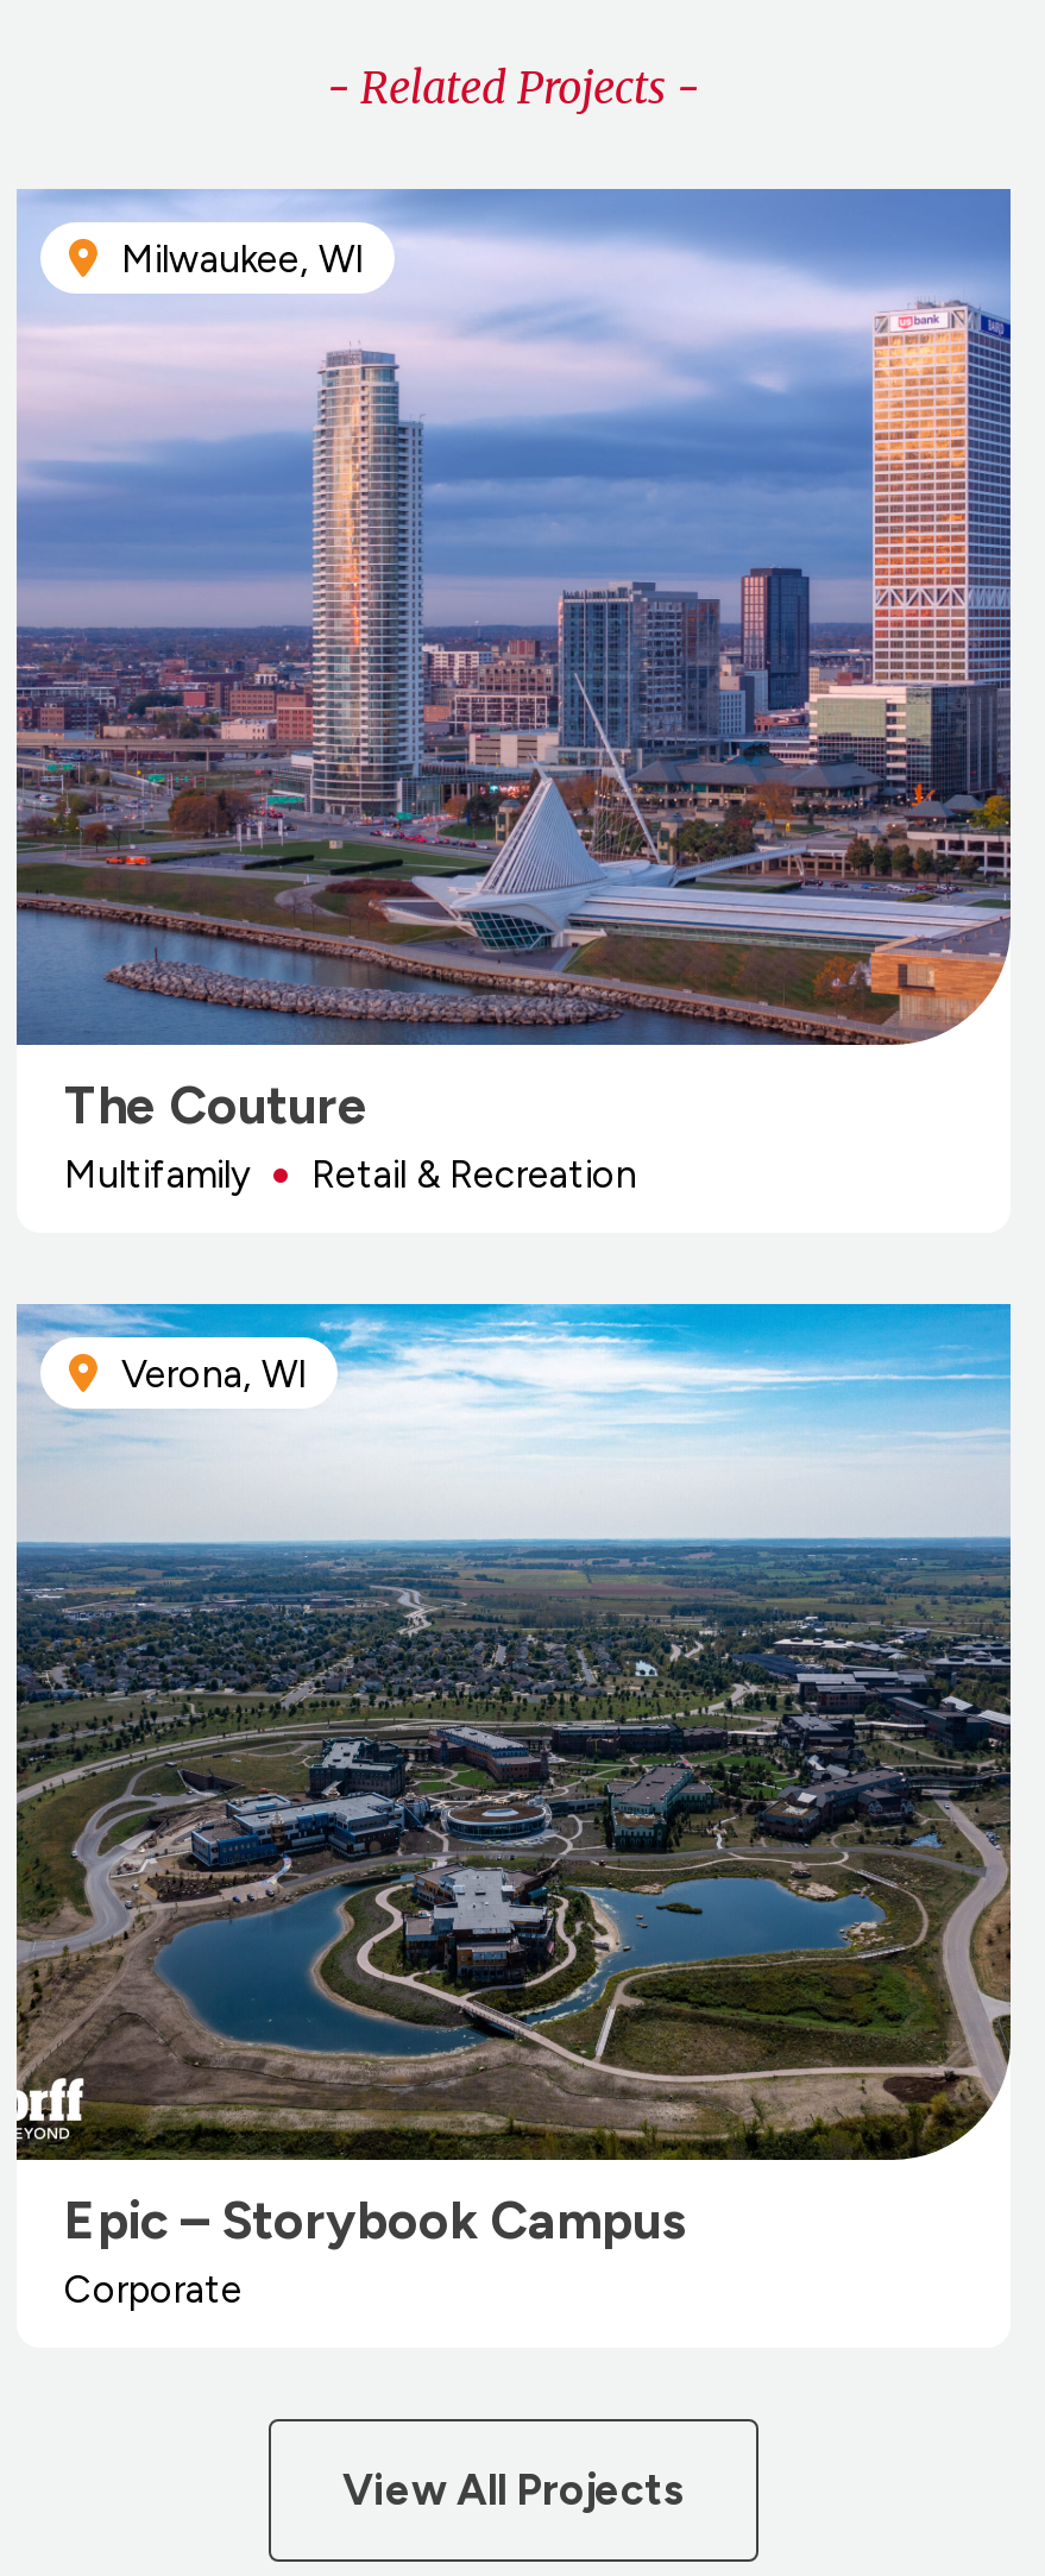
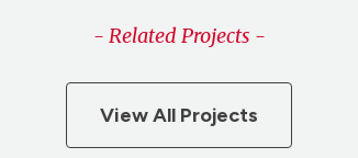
- [image]
- Milwaukee, WI

- The Couture
- Multifamily
- Retail & Recreation

- [image]
- Verona, WI

- Epic – Storybook Campus
- Corporate
